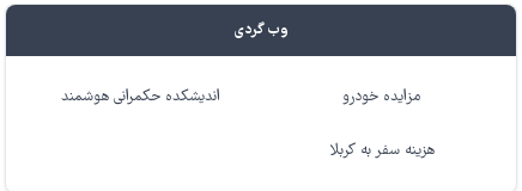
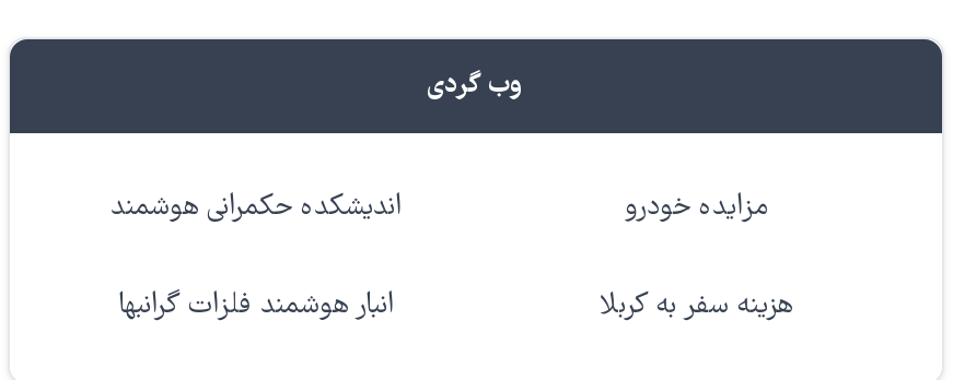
+ انبار هوشمند فلزات گرانبها
